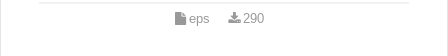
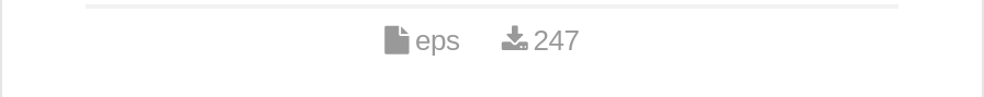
- 290
+ 247
